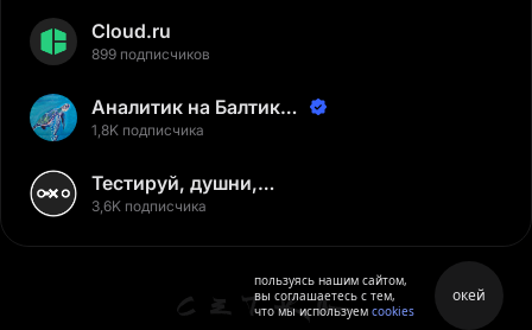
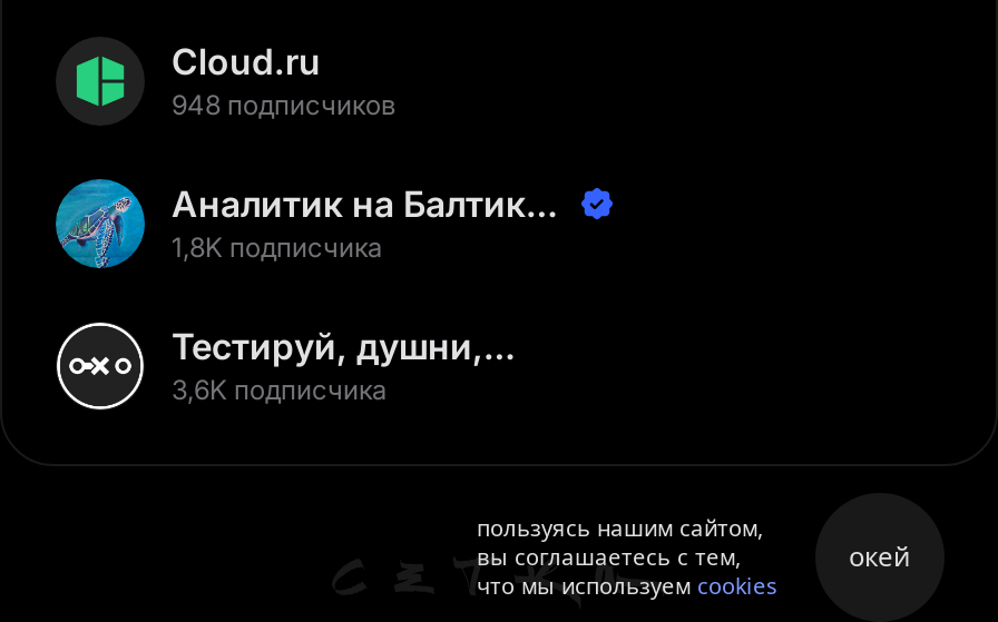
- 899 подписчиков
+ 948 подписчиков
